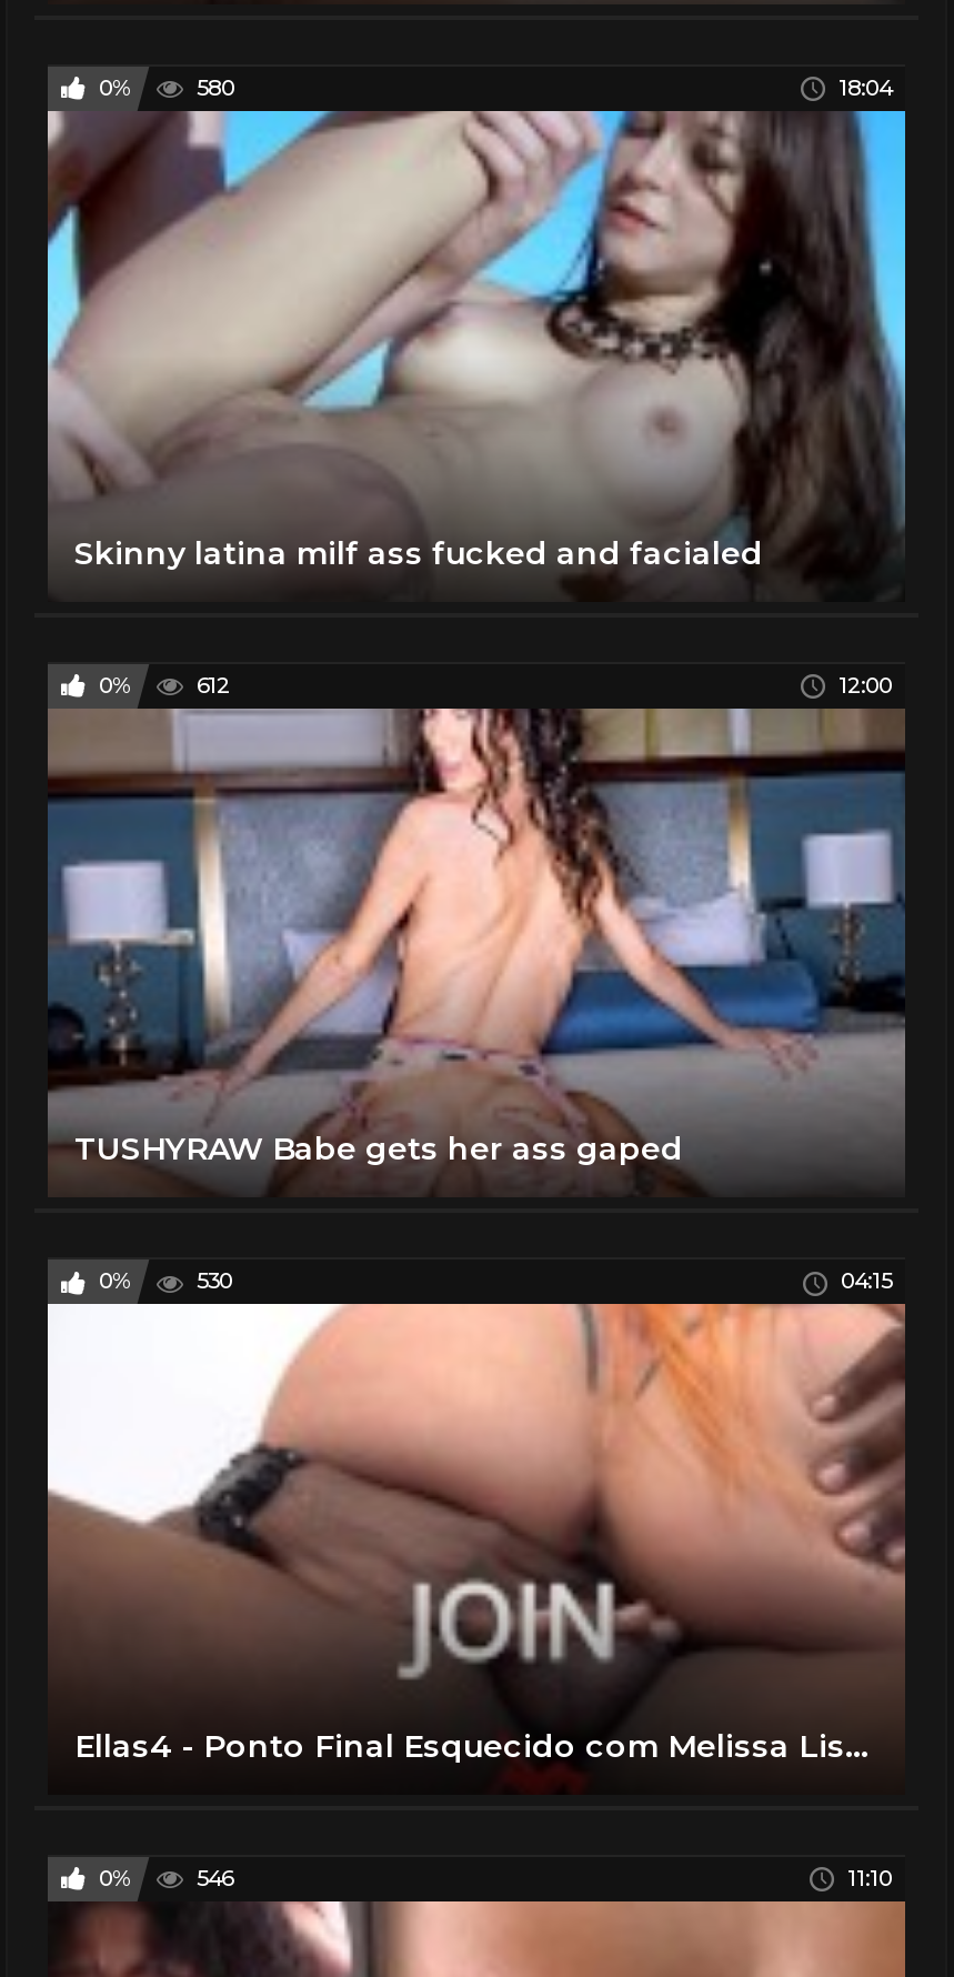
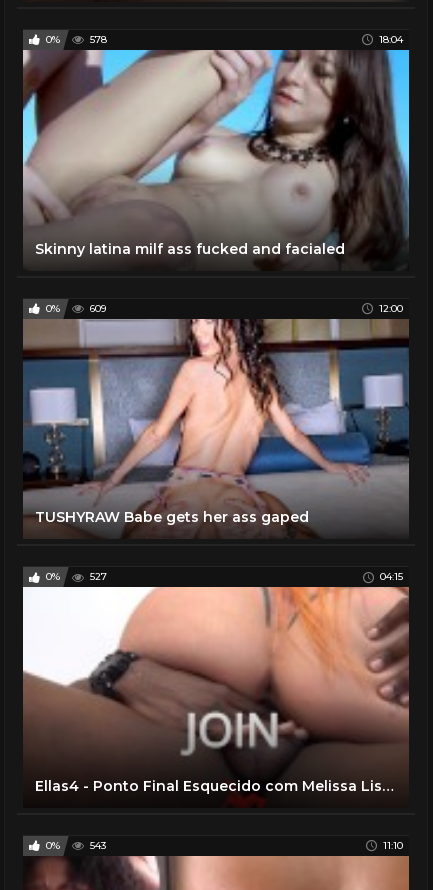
- 580
+ 578

- 612
+ 609

- 530
+ 527

- 546
+ 543
